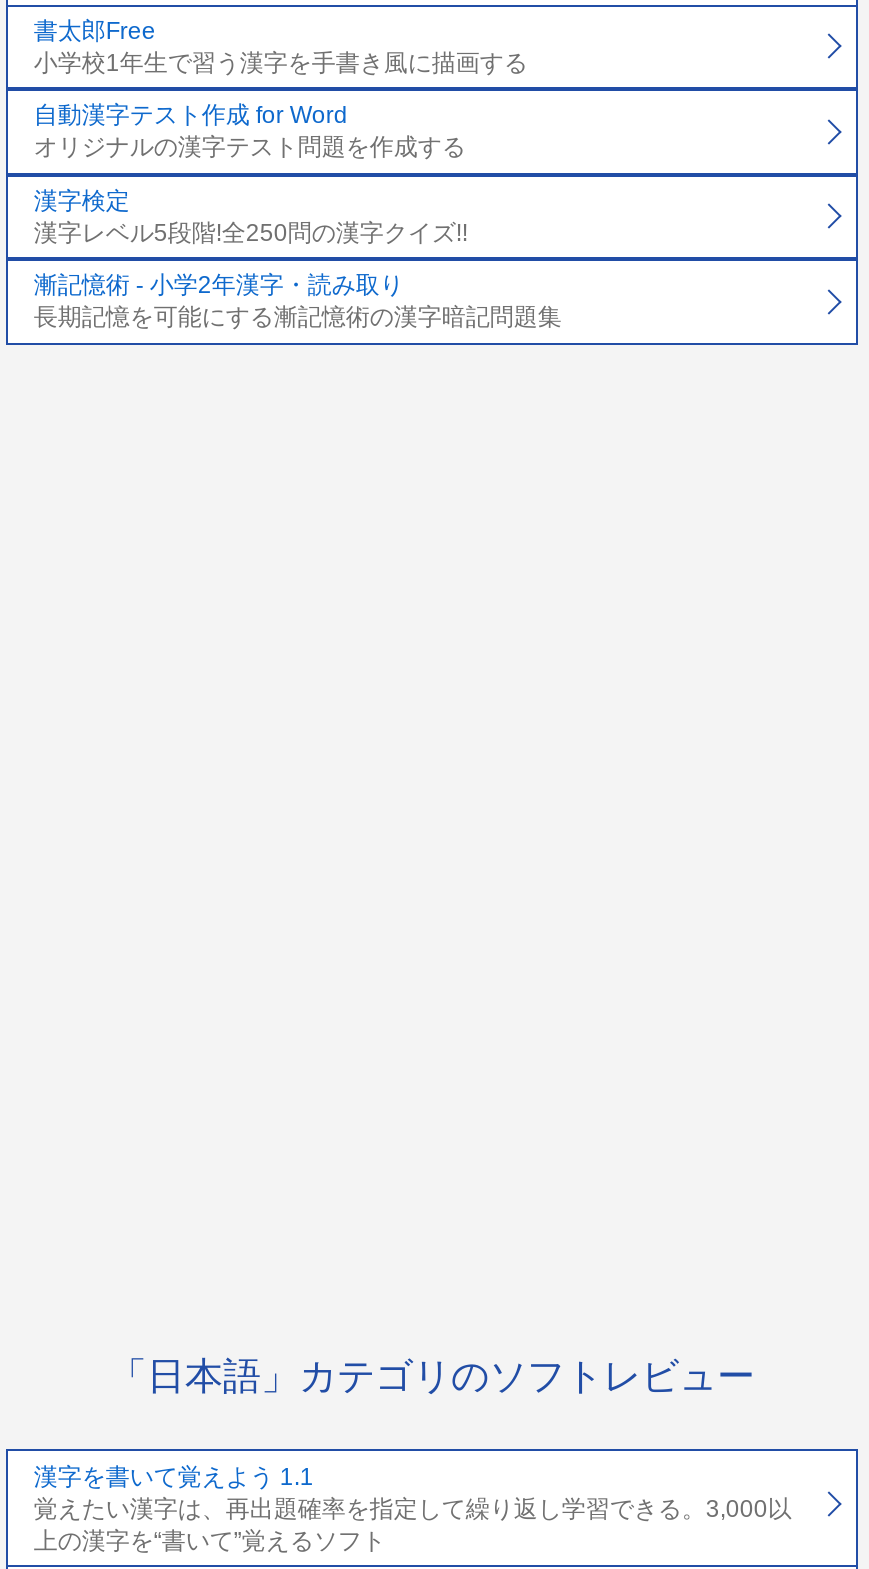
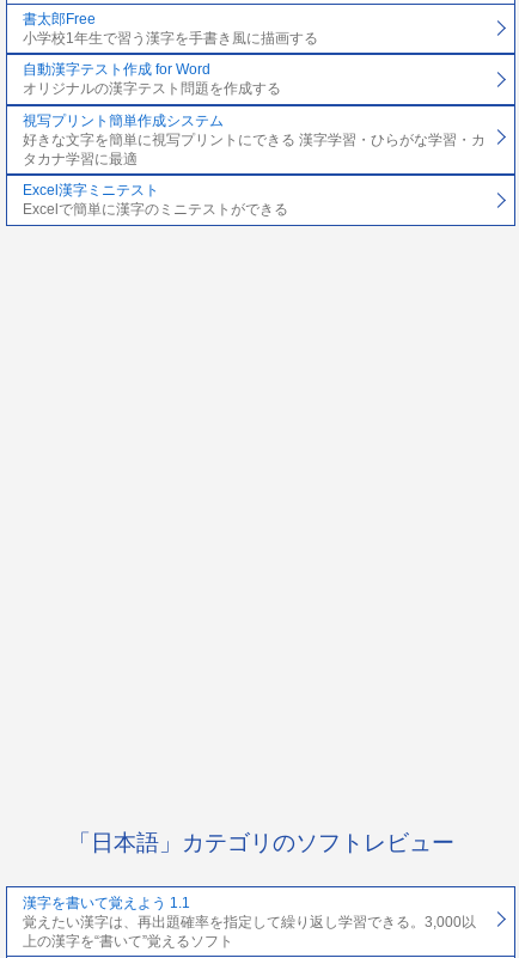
- 漢字検定
- 漢字レベル5段階!全250問の漢字クイズ!!
+ 視写プリント簡単作成システム
+ 好きな文字を簡単に視写プリントにできる 漢字学習・ひらがな学習・カ
+ タカナ学習に最適

- 漸記憶術 - 小学2年漢字・読み取り
- 長期記憶を可能にする漸記憶術の漢字暗記問題集
+ Excel漢字ミニテスト
+ Excelで簡単に漢字のミニテストができる
